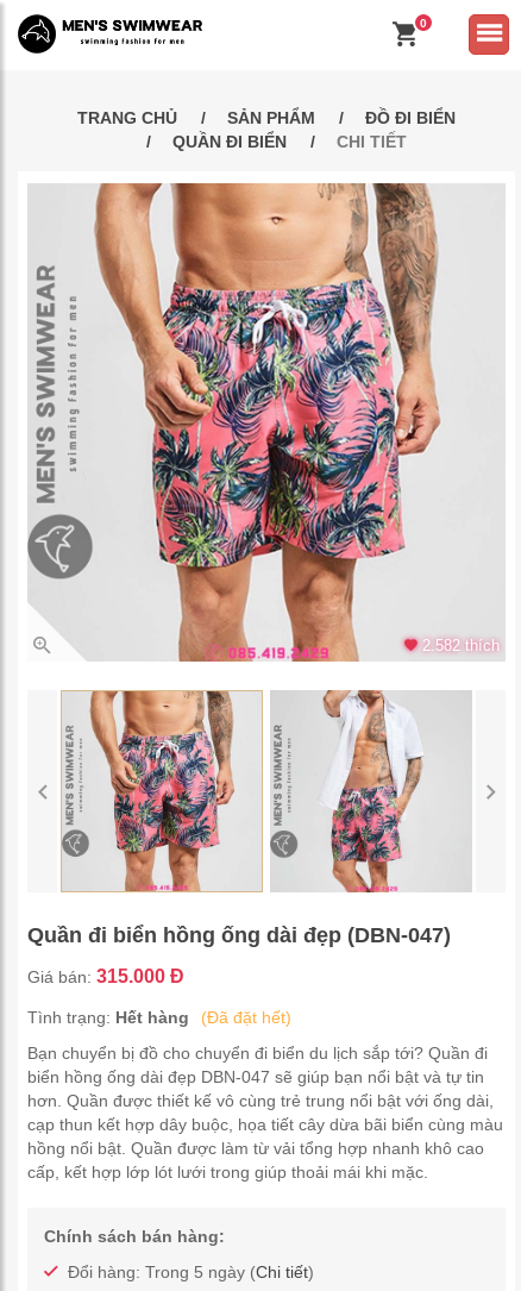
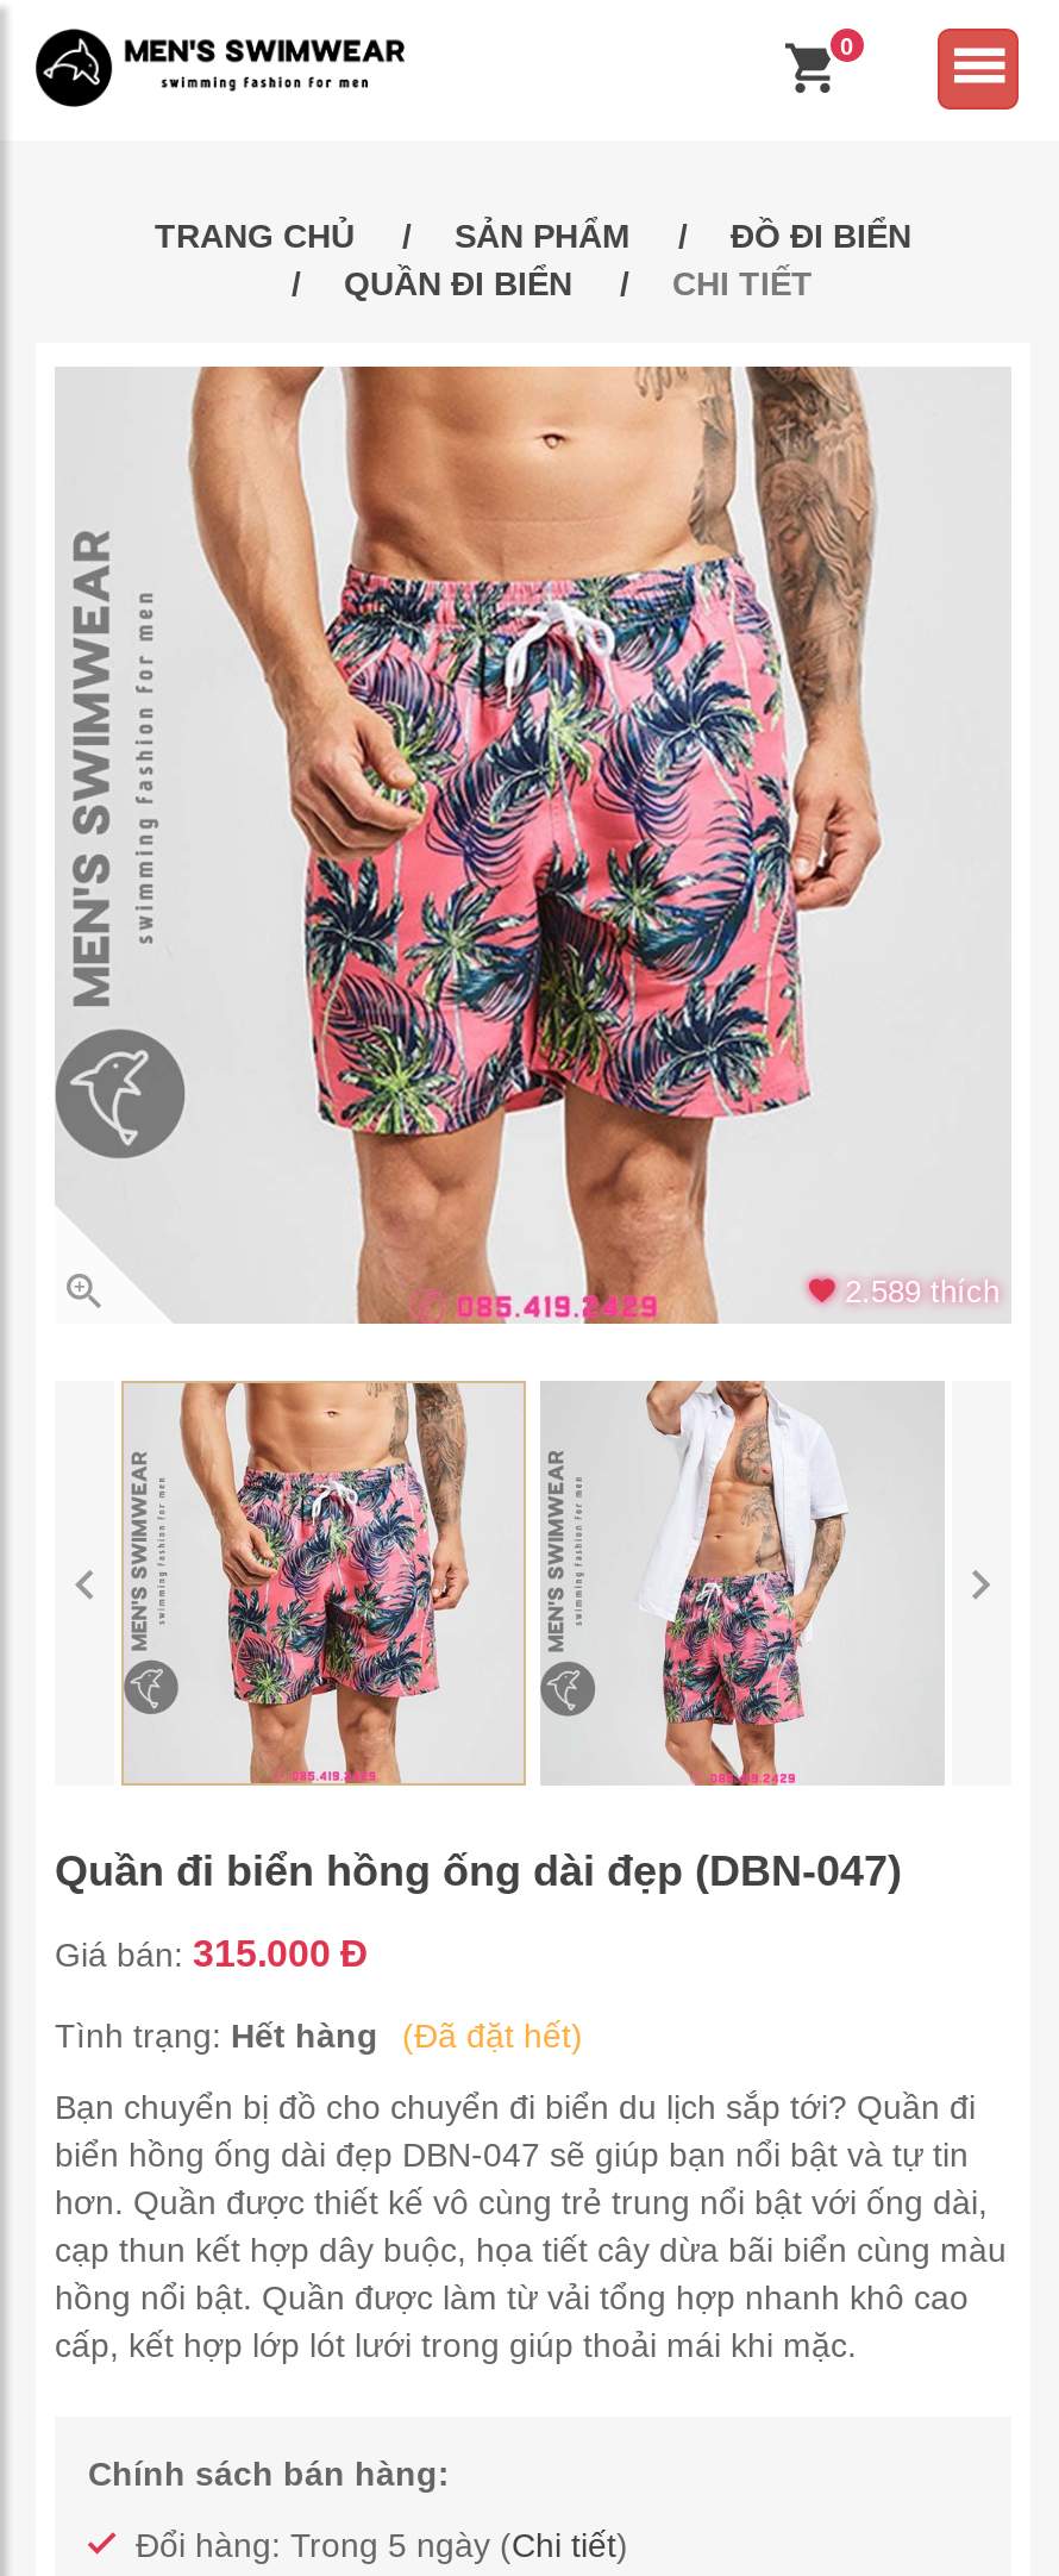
- 2.582 thích
+ 2.589 thích
